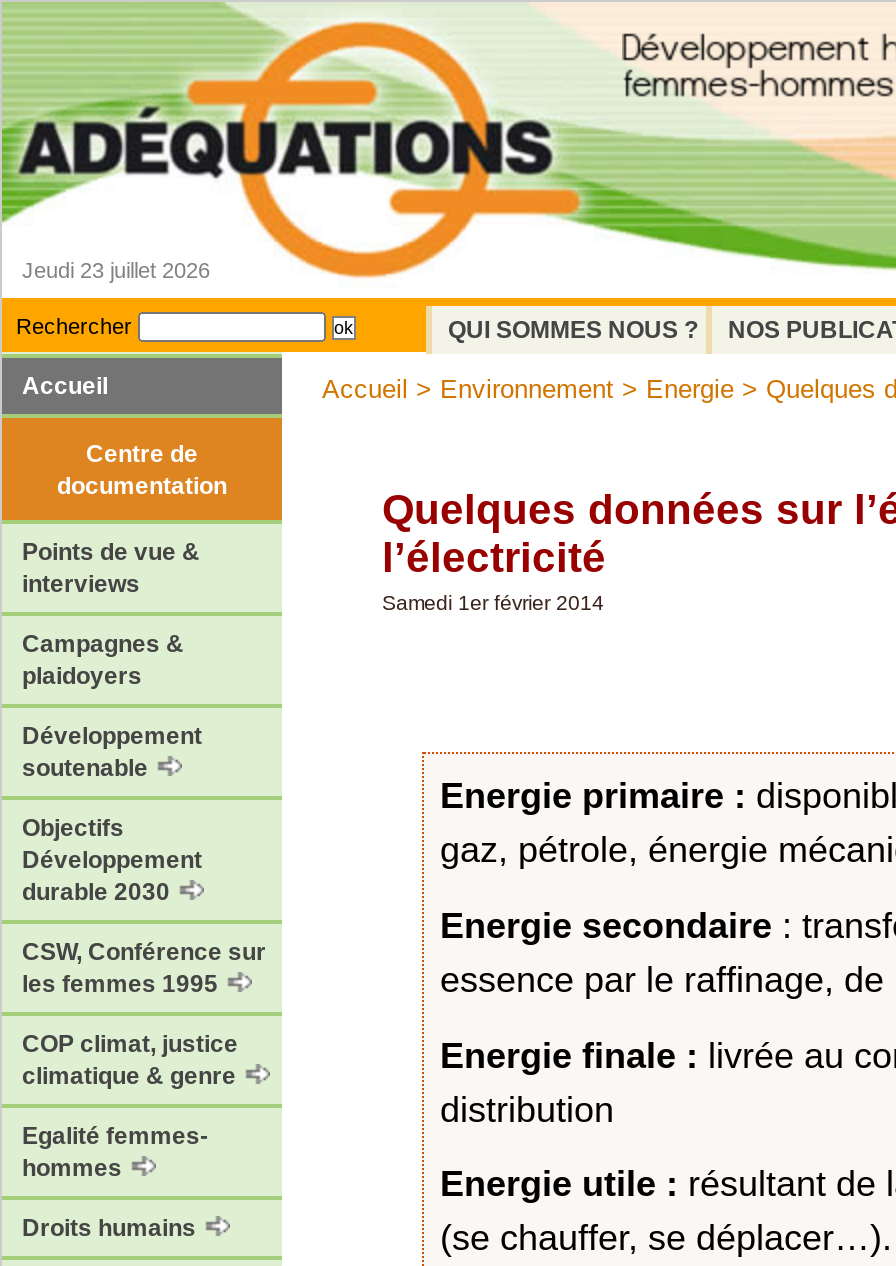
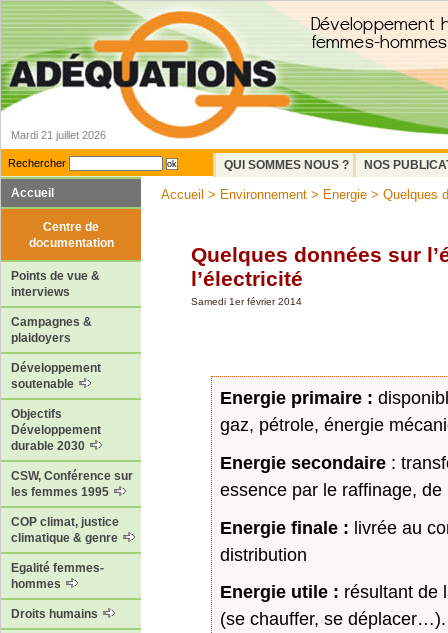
- Jeudi 23 juillet 2026
+ Mardi 21 juillet 2026
